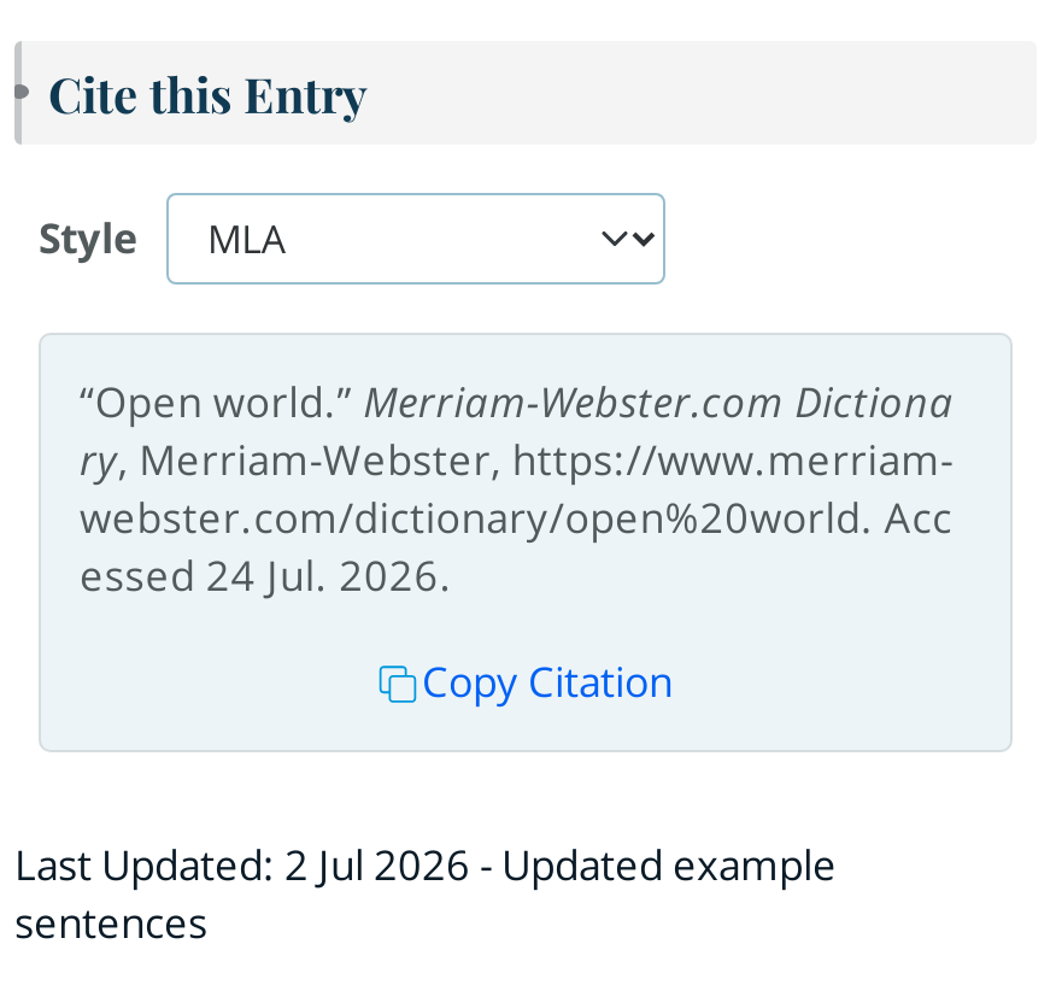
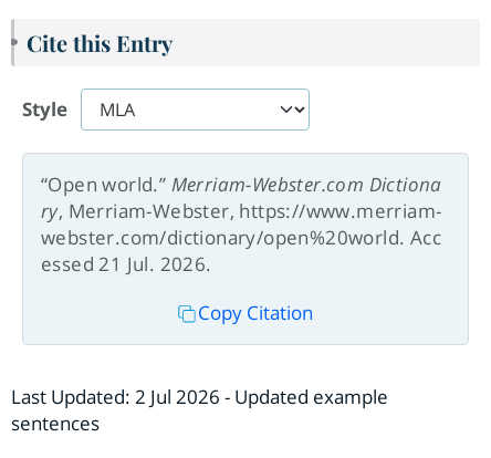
- essed 24 Jul. 2026.
+ essed 21 Jul. 2026.
